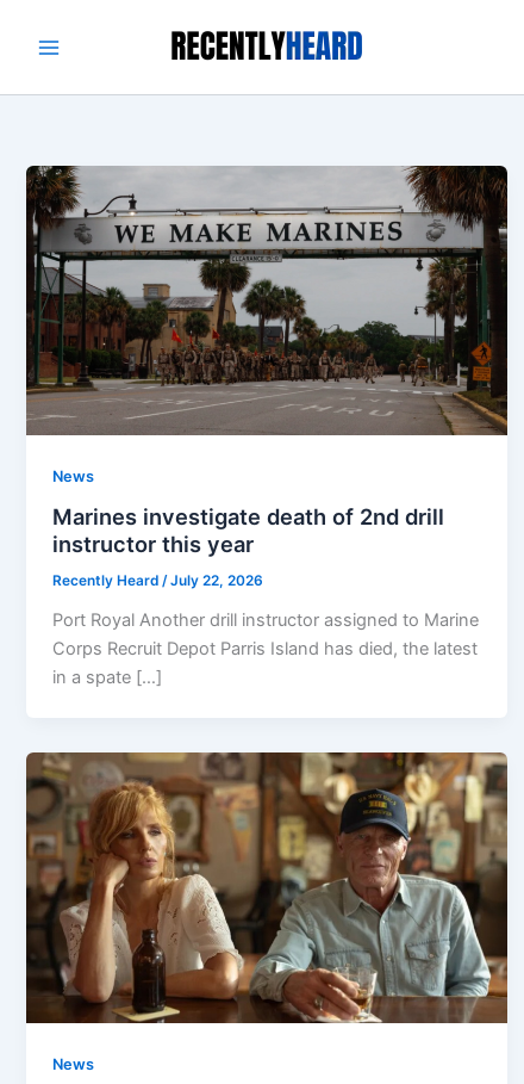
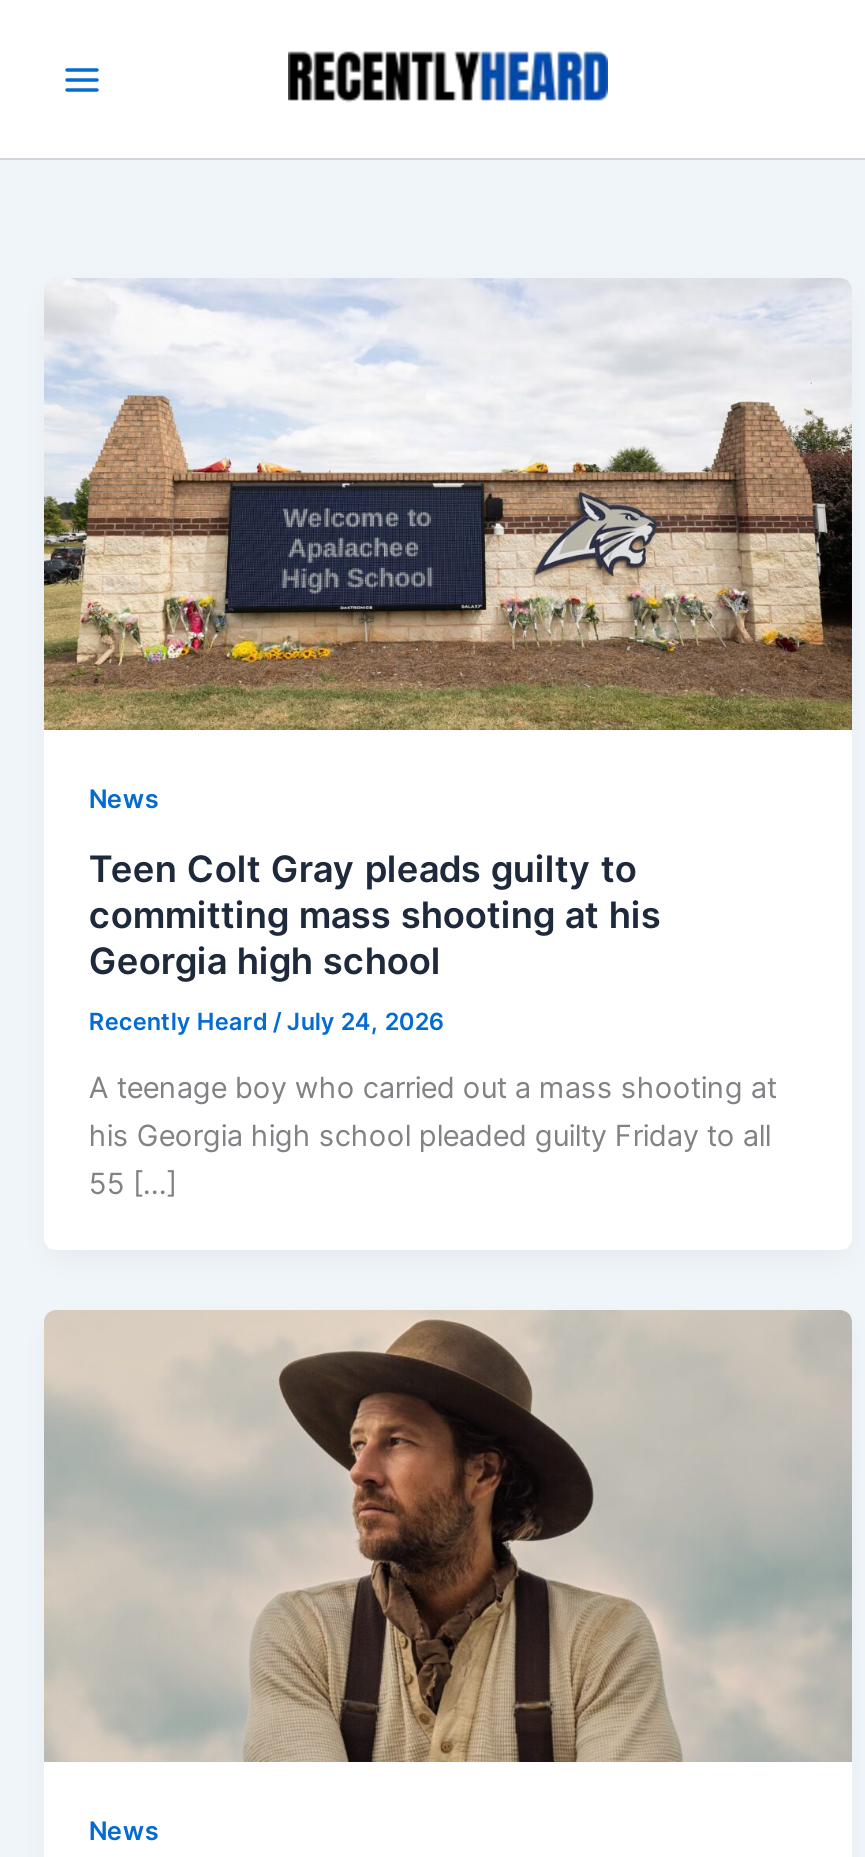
- [image]
+ [image]

- Marines investigate death of 2nd drill
- instructor this year
+ Teen Colt Gray pleads guilty to
+ committing mass shooting at his
+ Georgia high school

- Recently Heard / July 22, 2026
+ Recently Heard / July 24, 2026

- Port Royal Another drill instructor assigned to Marine
- Corps Recruit Depot Parris Island has died, the latest
- in a spate […]
+ A teenage boy who carried out a mass shooting at
+ his Georgia high school pleaded guilty Friday to all
+ 55 […]

- [image]
+ [image]
